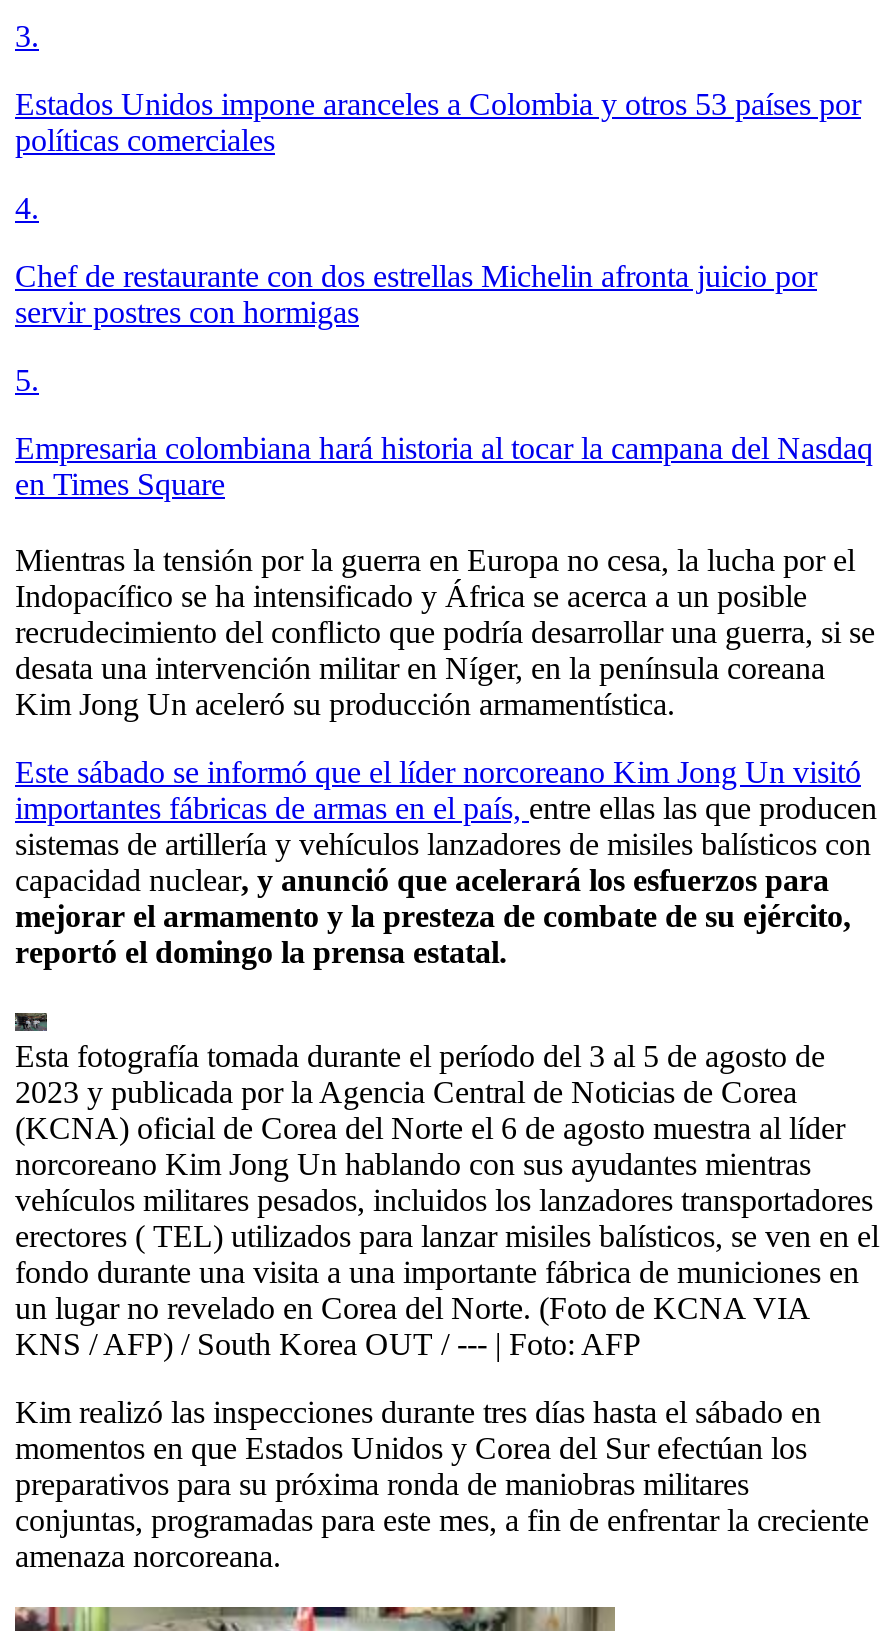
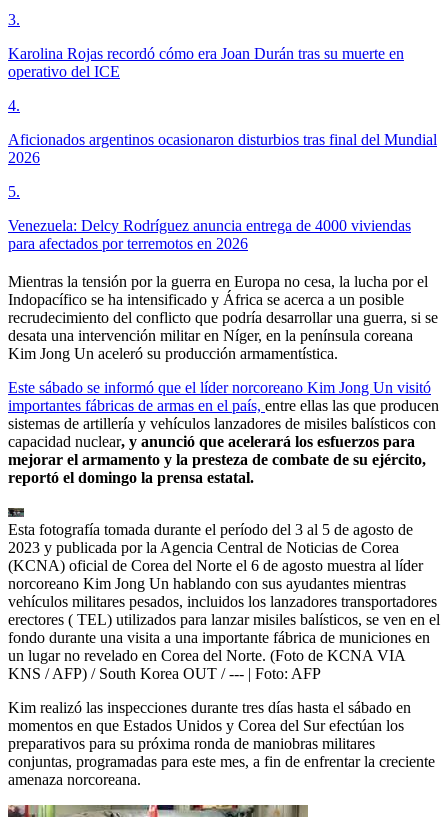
- Estados Unidos impone aranceles a Colombia y otros 53 países por
- políticas comerciales
+ Karolina Rojas recordó cómo era Joan Durán tras su muerte en
+ operativo del ICE

- Chef de restaurante con dos estrellas Michelin afronta juicio por
- servir postres con hormigas
+ Aficionados argentinos ocasionaron disturbios tras final del Mundial
+ 2026

- Empresaria colombiana hará historia al tocar la campana del Nasdaq
- en Times Square
+ Venezuela: Delcy Rodríguez anuncia entrega de 4000 viviendas
+ para afectados por terremotos en 2026
